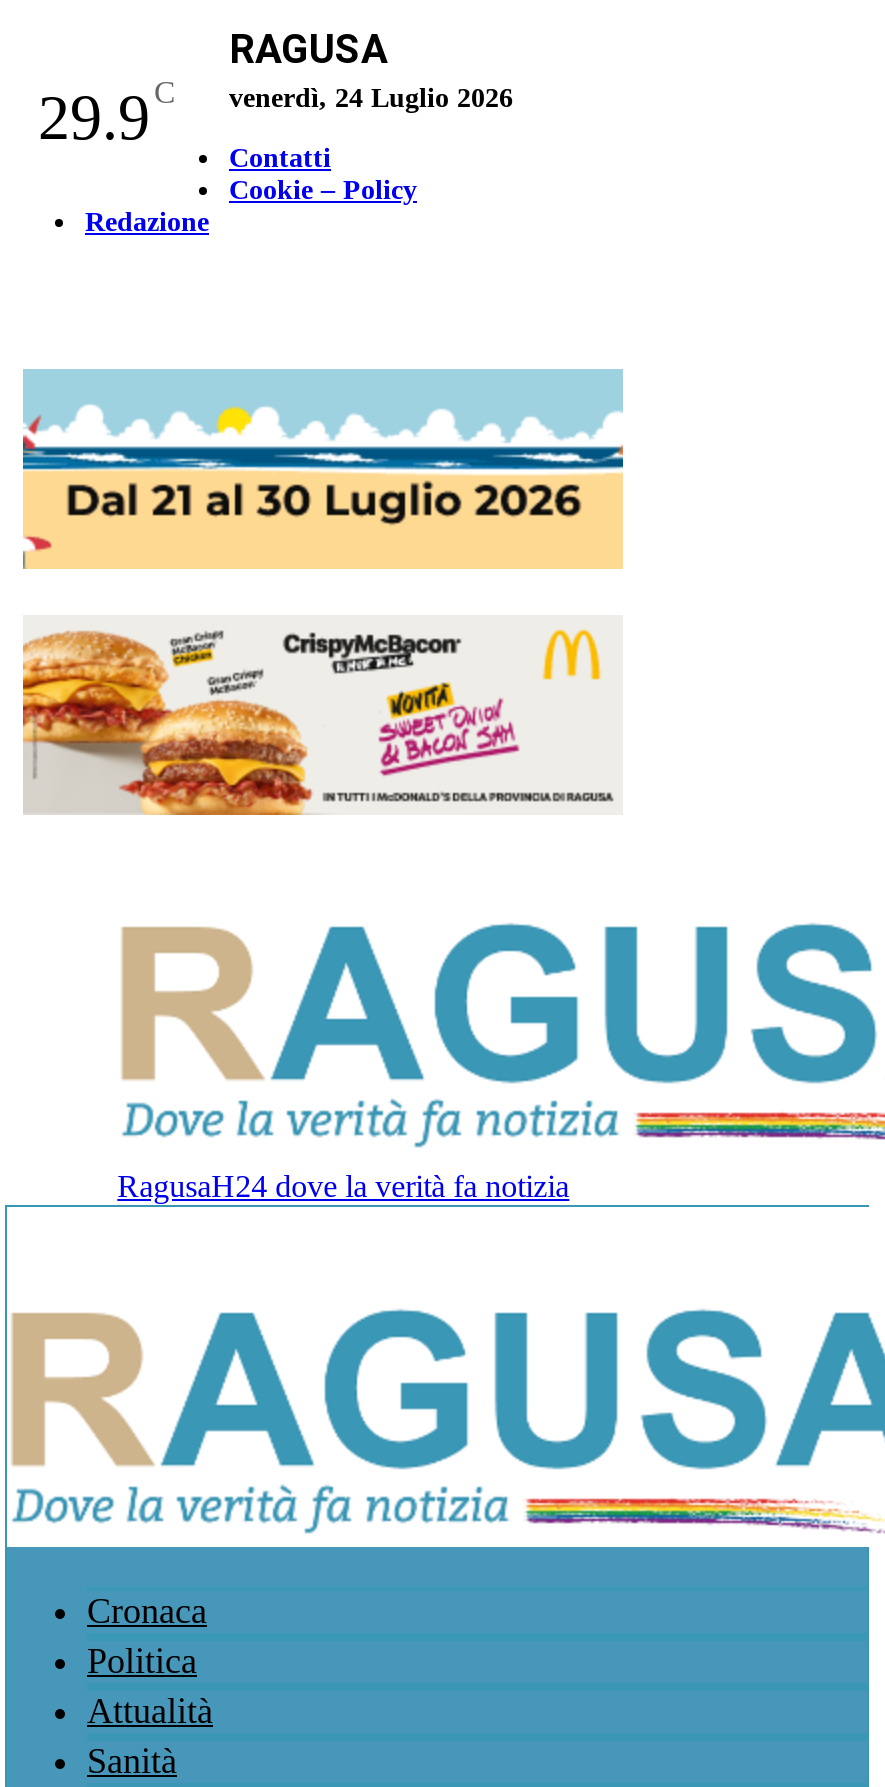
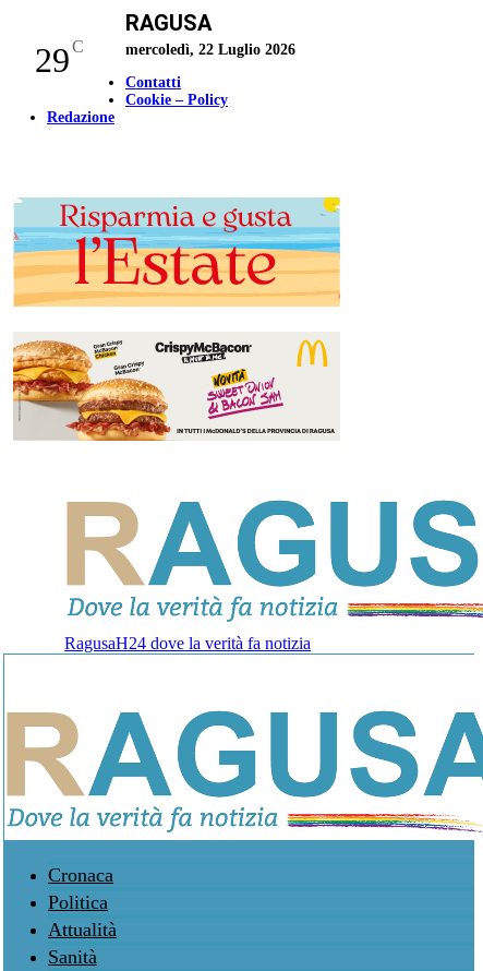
- 29.9 C
+ 29 C

- venerdì, 24 Luglio 2026
+ mercoledì, 22 Luglio 2026

- [image]
+ [image]
